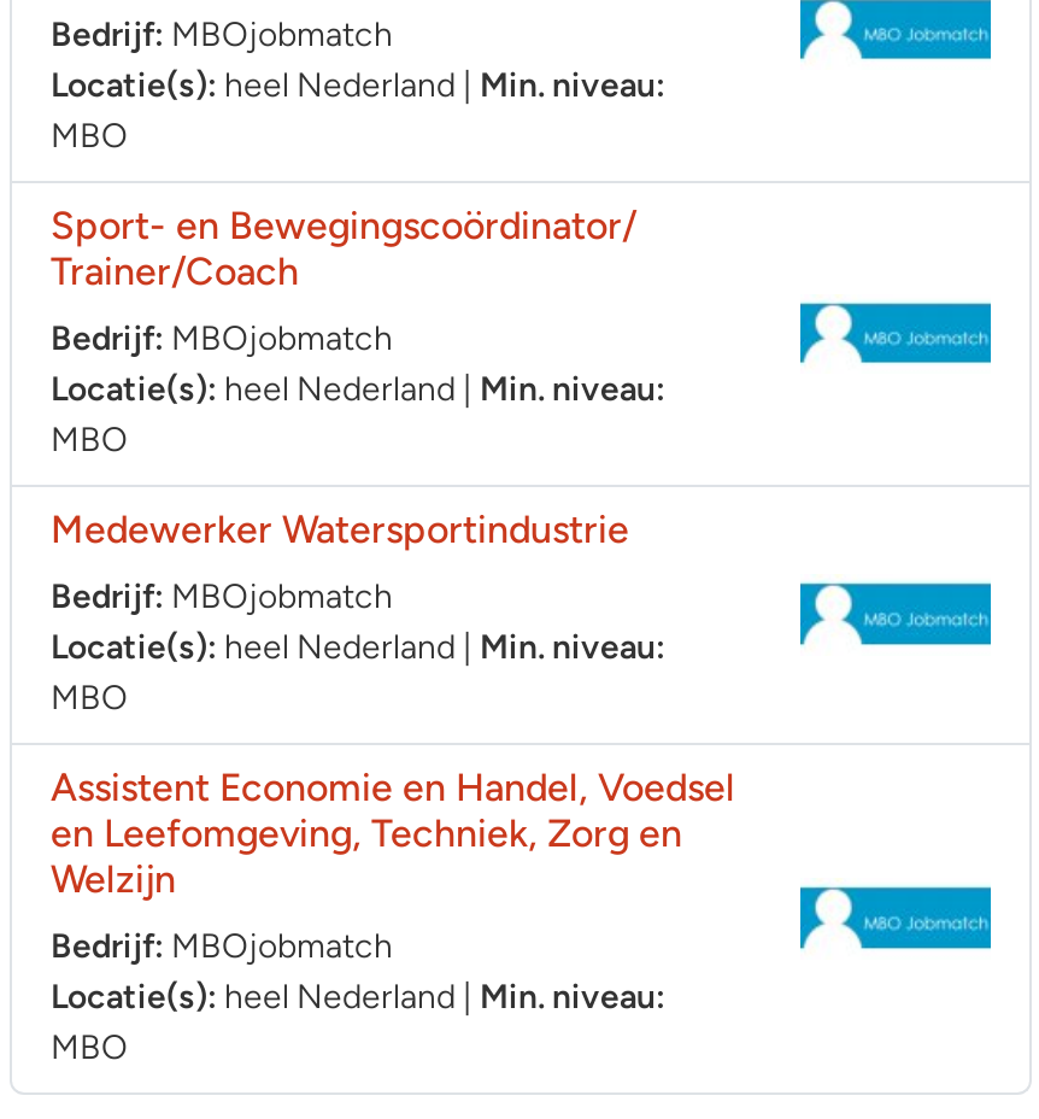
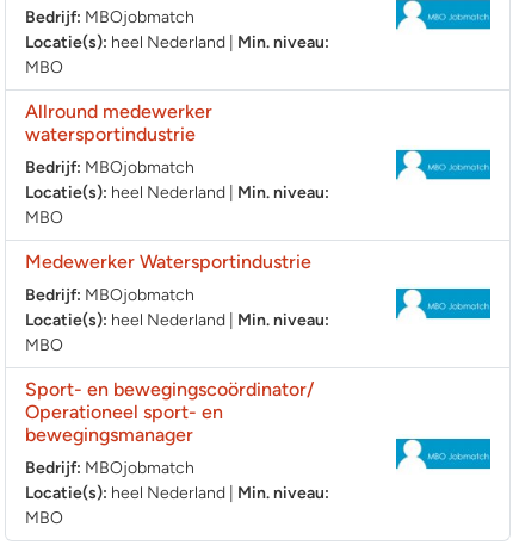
- Sport- en Bewegingscoördinator/
- Trainer/Coach
+ Allround medewerker
+ watersportindustrie

- Assistent Economie en Handel, Voedsel
- en Leefomgeving, Techniek, Zorg en
- Welzijn
+ Sport- en bewegingscoördinator/
+ Operationeel sport- en
+ bewegingsmanager
